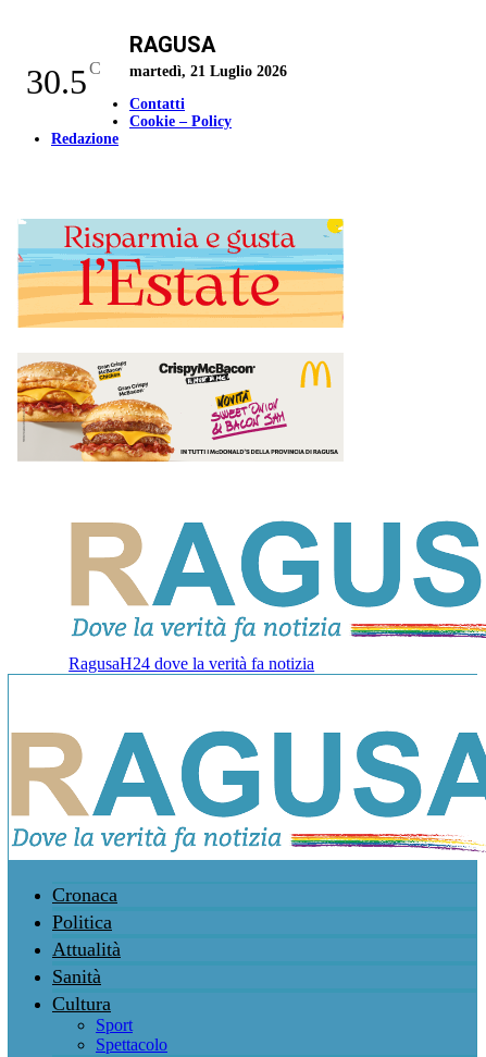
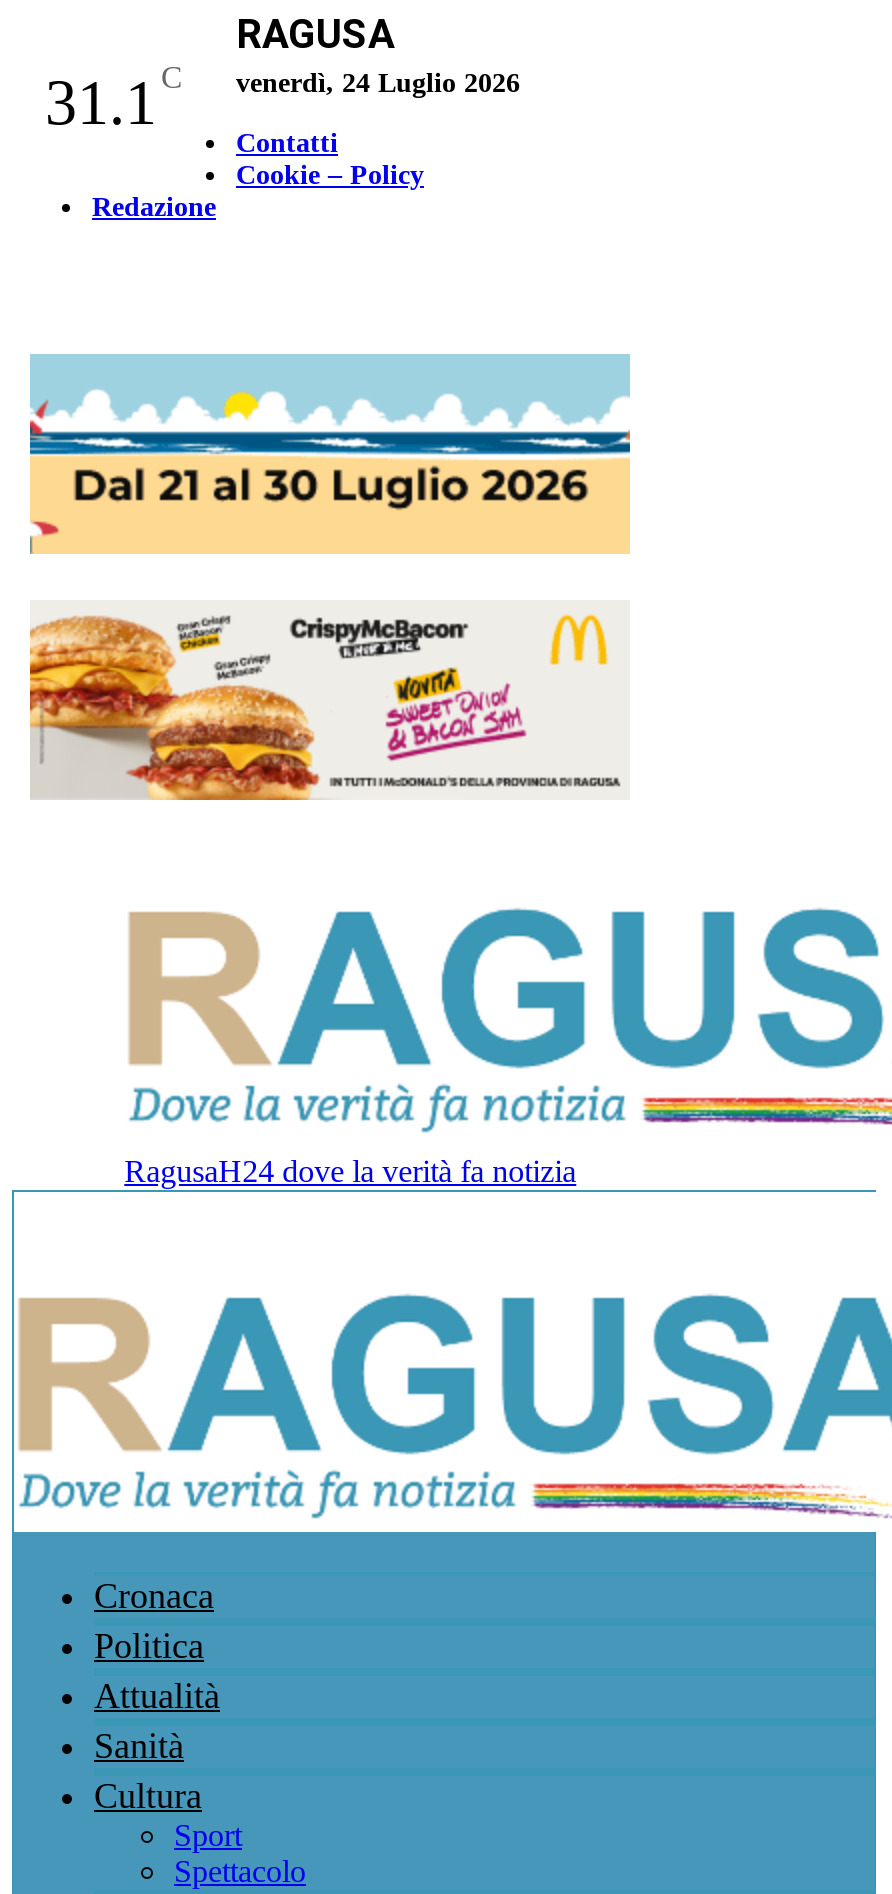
- 30.5 C
+ 31.1 C

- martedì, 21 Luglio 2026
+ venerdì, 24 Luglio 2026

- [image]
+ [image]
